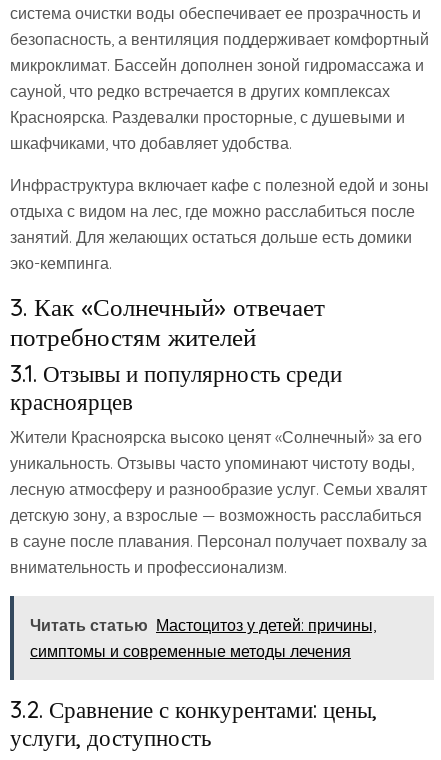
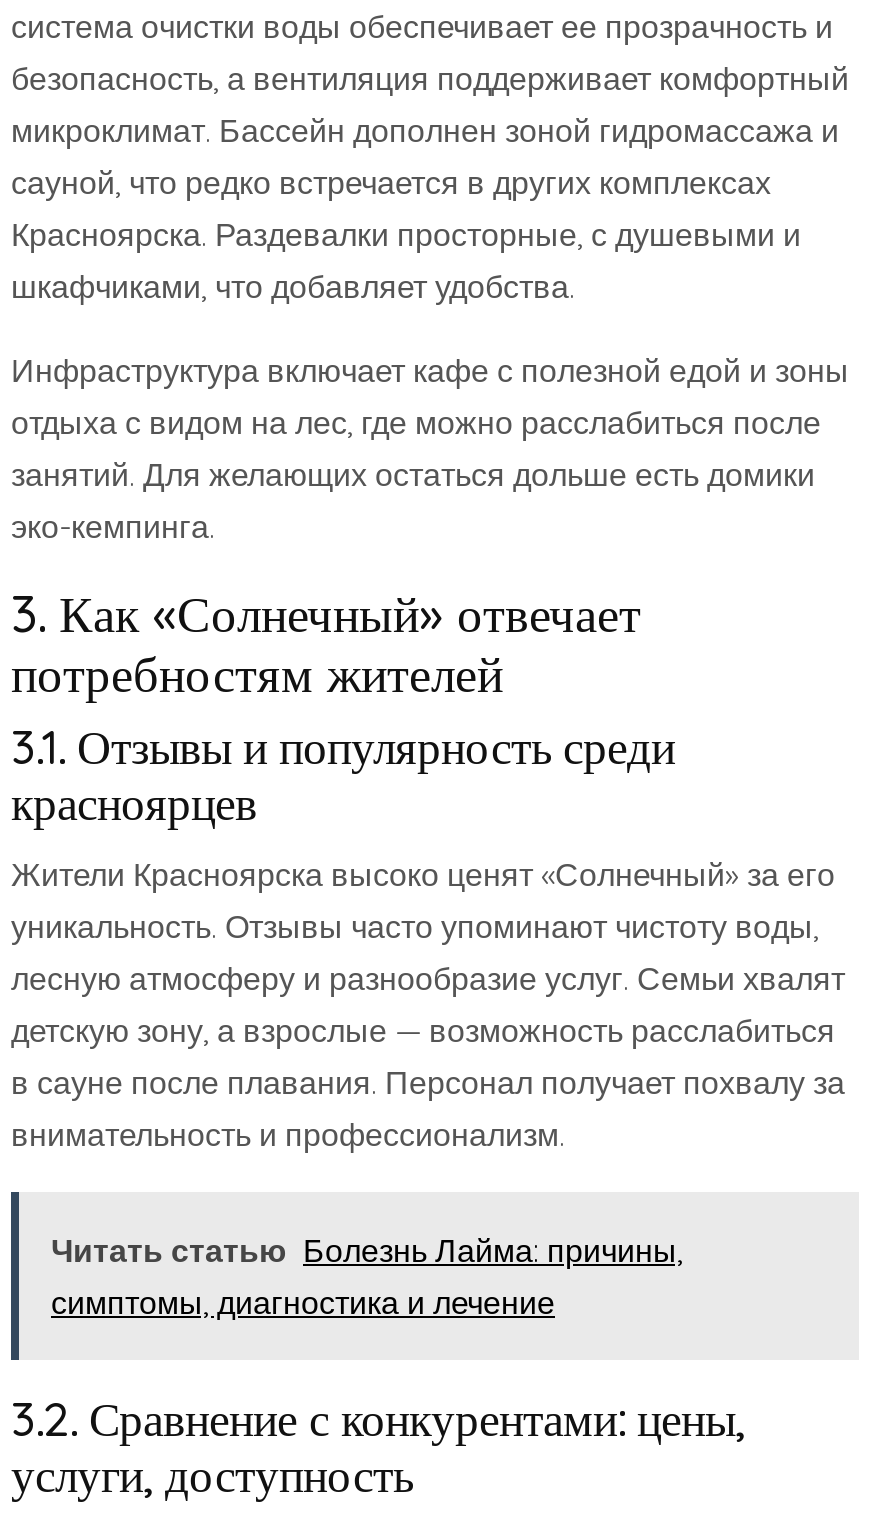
- Читать статью Мастоцитоз у детей: причины,
- симптомы и современные методы лечения
+ Читать статью Болезнь Лайма: причины,
+ симптомы, диагностика и лечение
